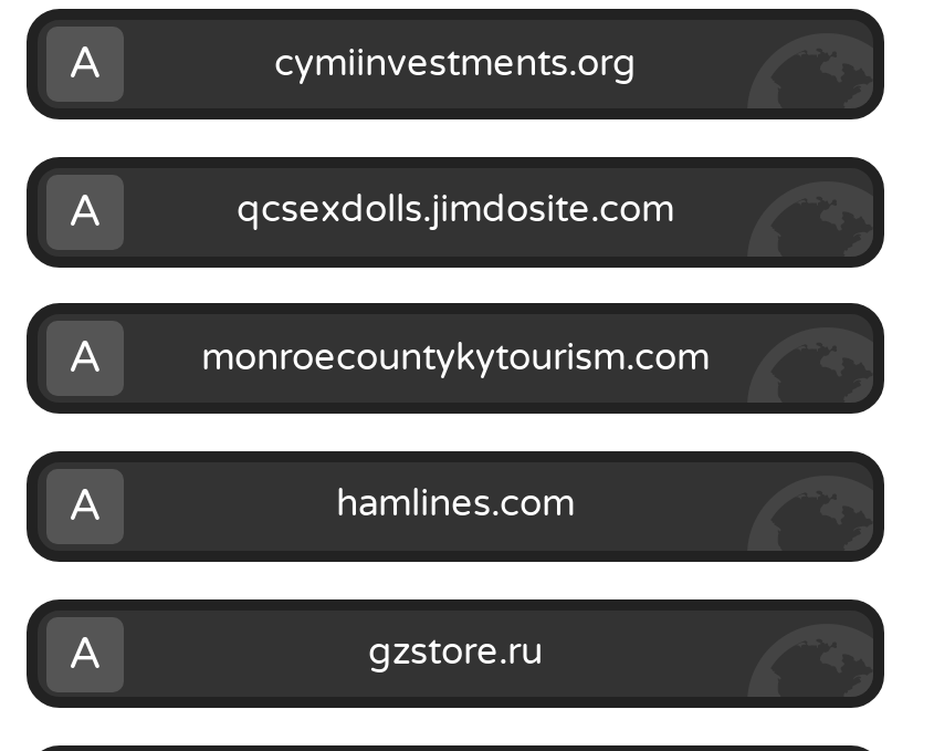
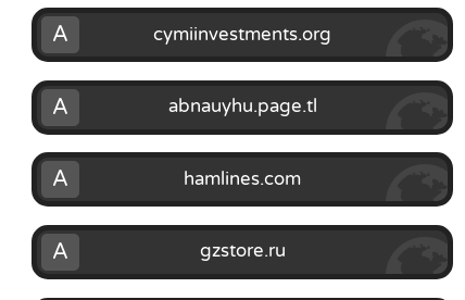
- qcsexdolls.jimdosite.com
- A
- monroecountykytourism.com
+ abnauyhu.page.tl
